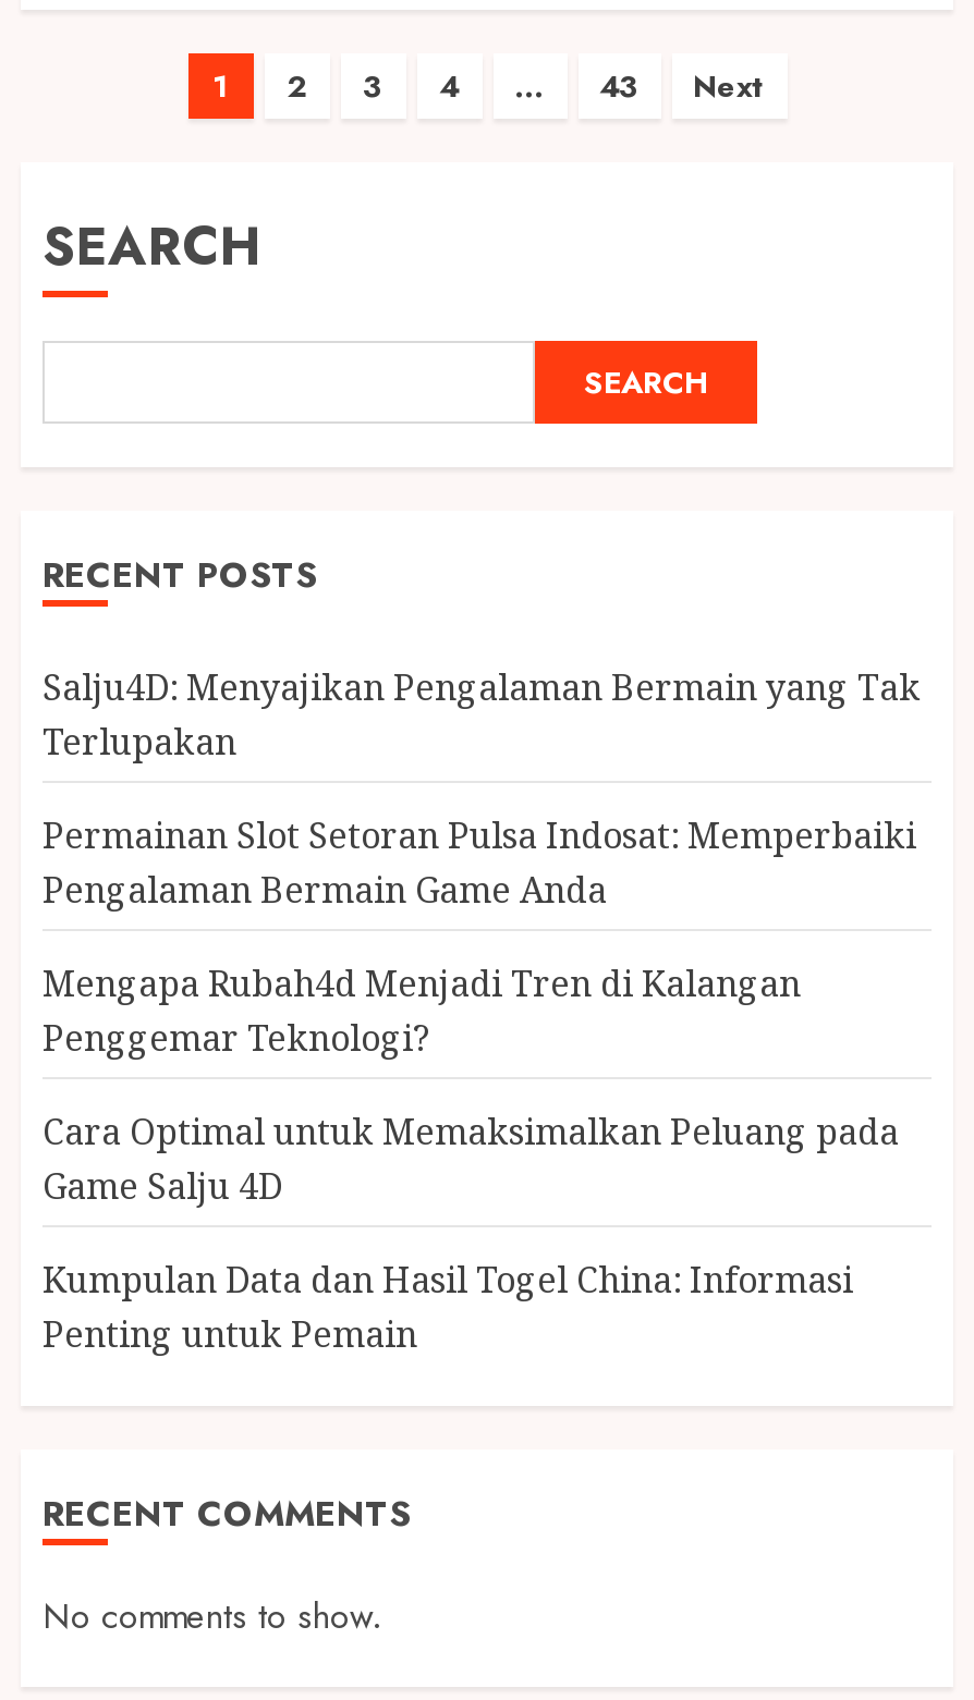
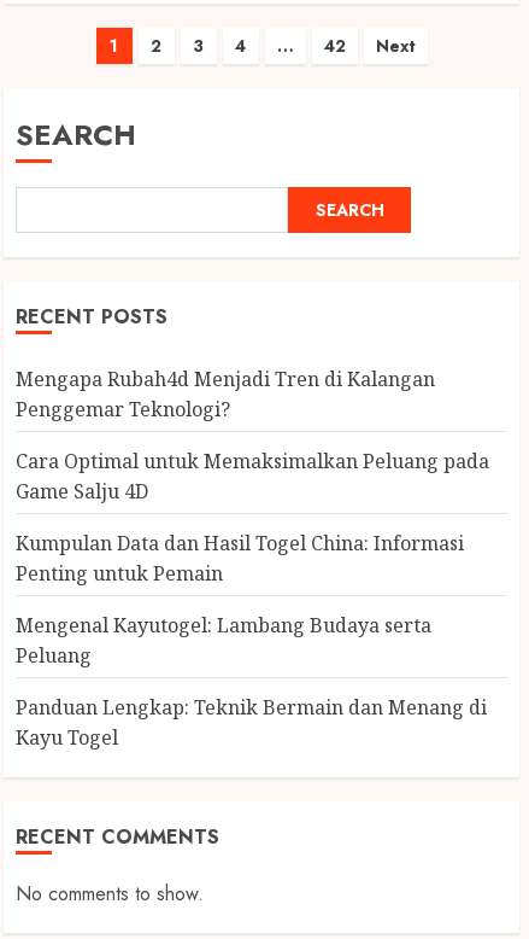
- 43
+ 42

- Salju4D: Menyajikan Pengalaman Bermain yang Tak
- Terlupakan
- Permainan Slot Setoran Pulsa Indosat: Memperbaiki
- Pengalaman Bermain Game Anda

moved up: Mengapa Rubah4d Menjadi Tren di Kalangan | Penggemar Teknologi? | Cara Optimal untuk Memaksimalkan Peluang pada | Game Salju 4D | Kumpulan Data dan Hasil Togel China: Informasi | Penting untuk Pemain

+ Mengenal Kayutogel: Lambang Budaya serta
+ Peluang
+ Panduan Lengkap: Teknik Bermain dan Menang di
+ Kayu Togel
